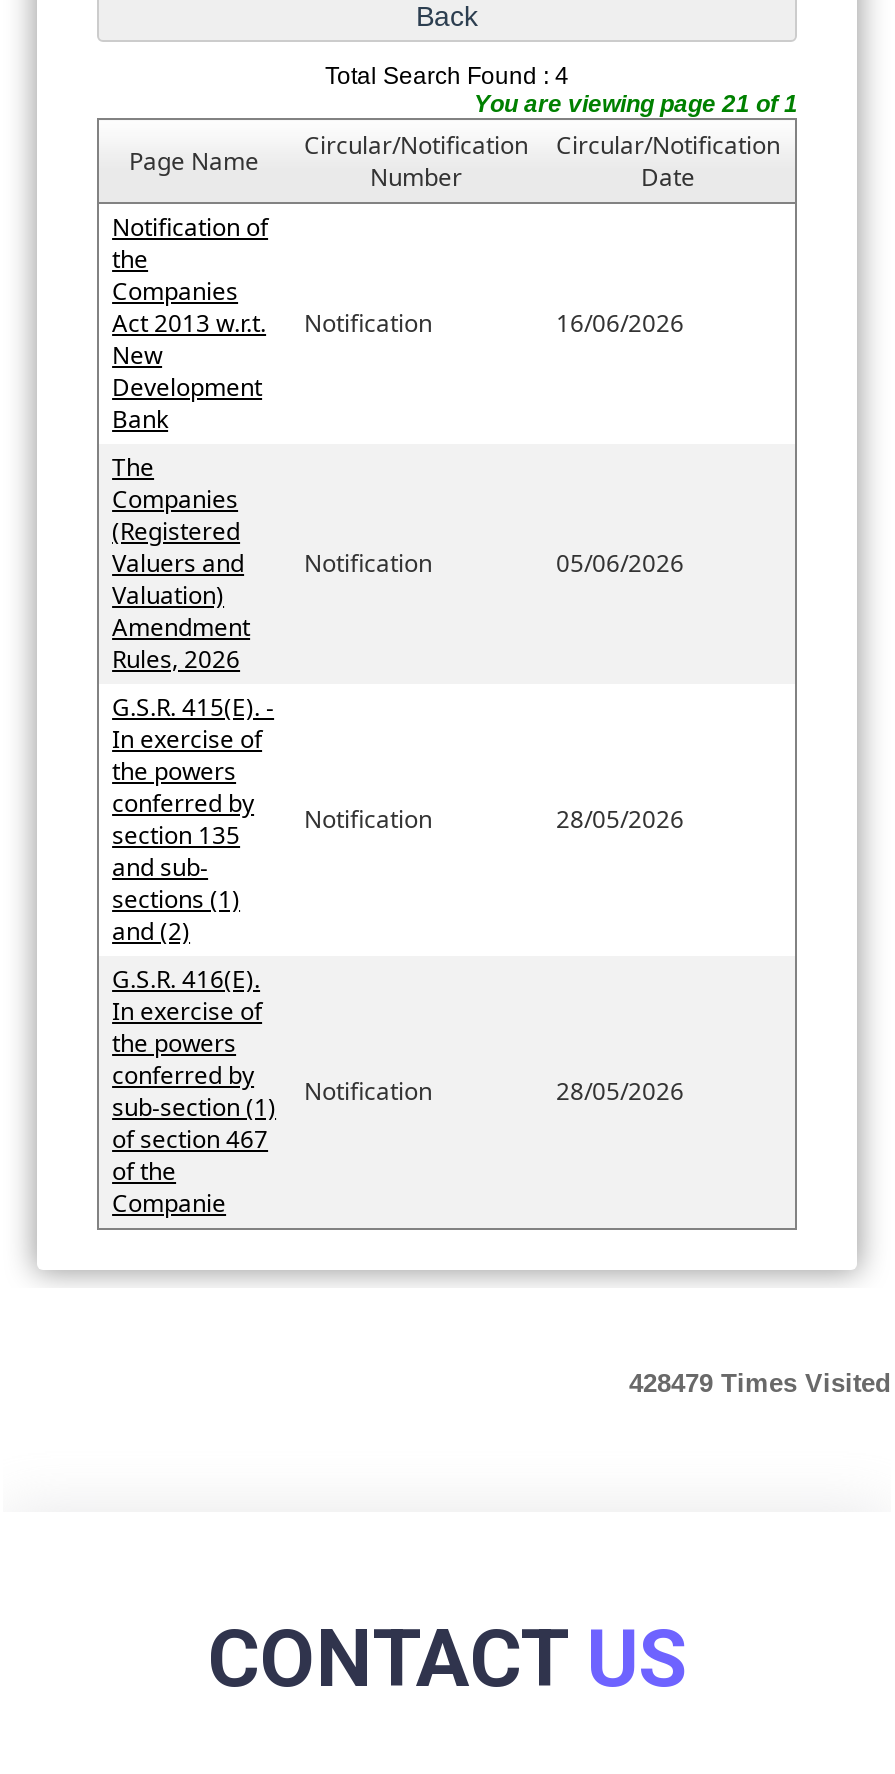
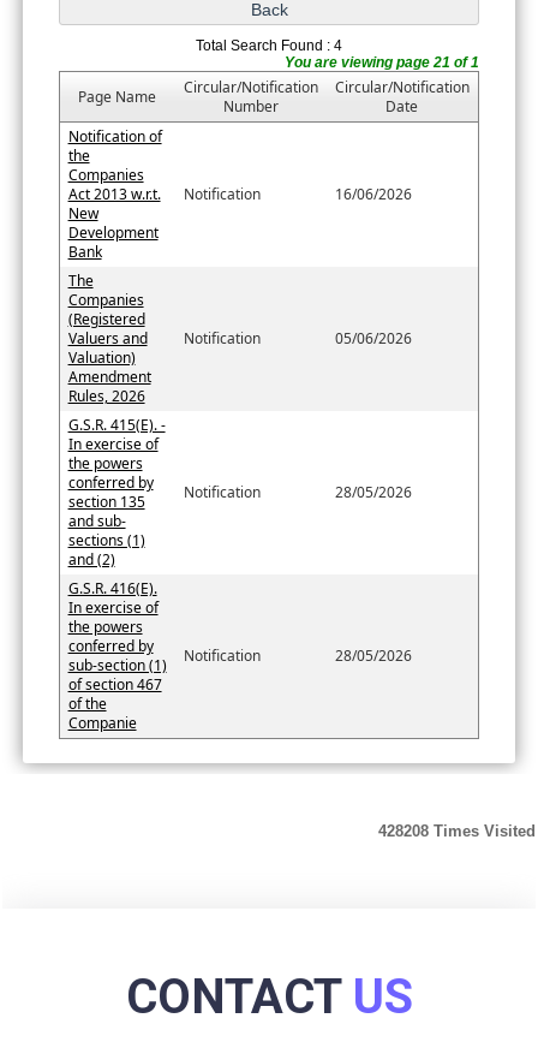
- 428479 Times Visited
+ 428208 Times Visited
